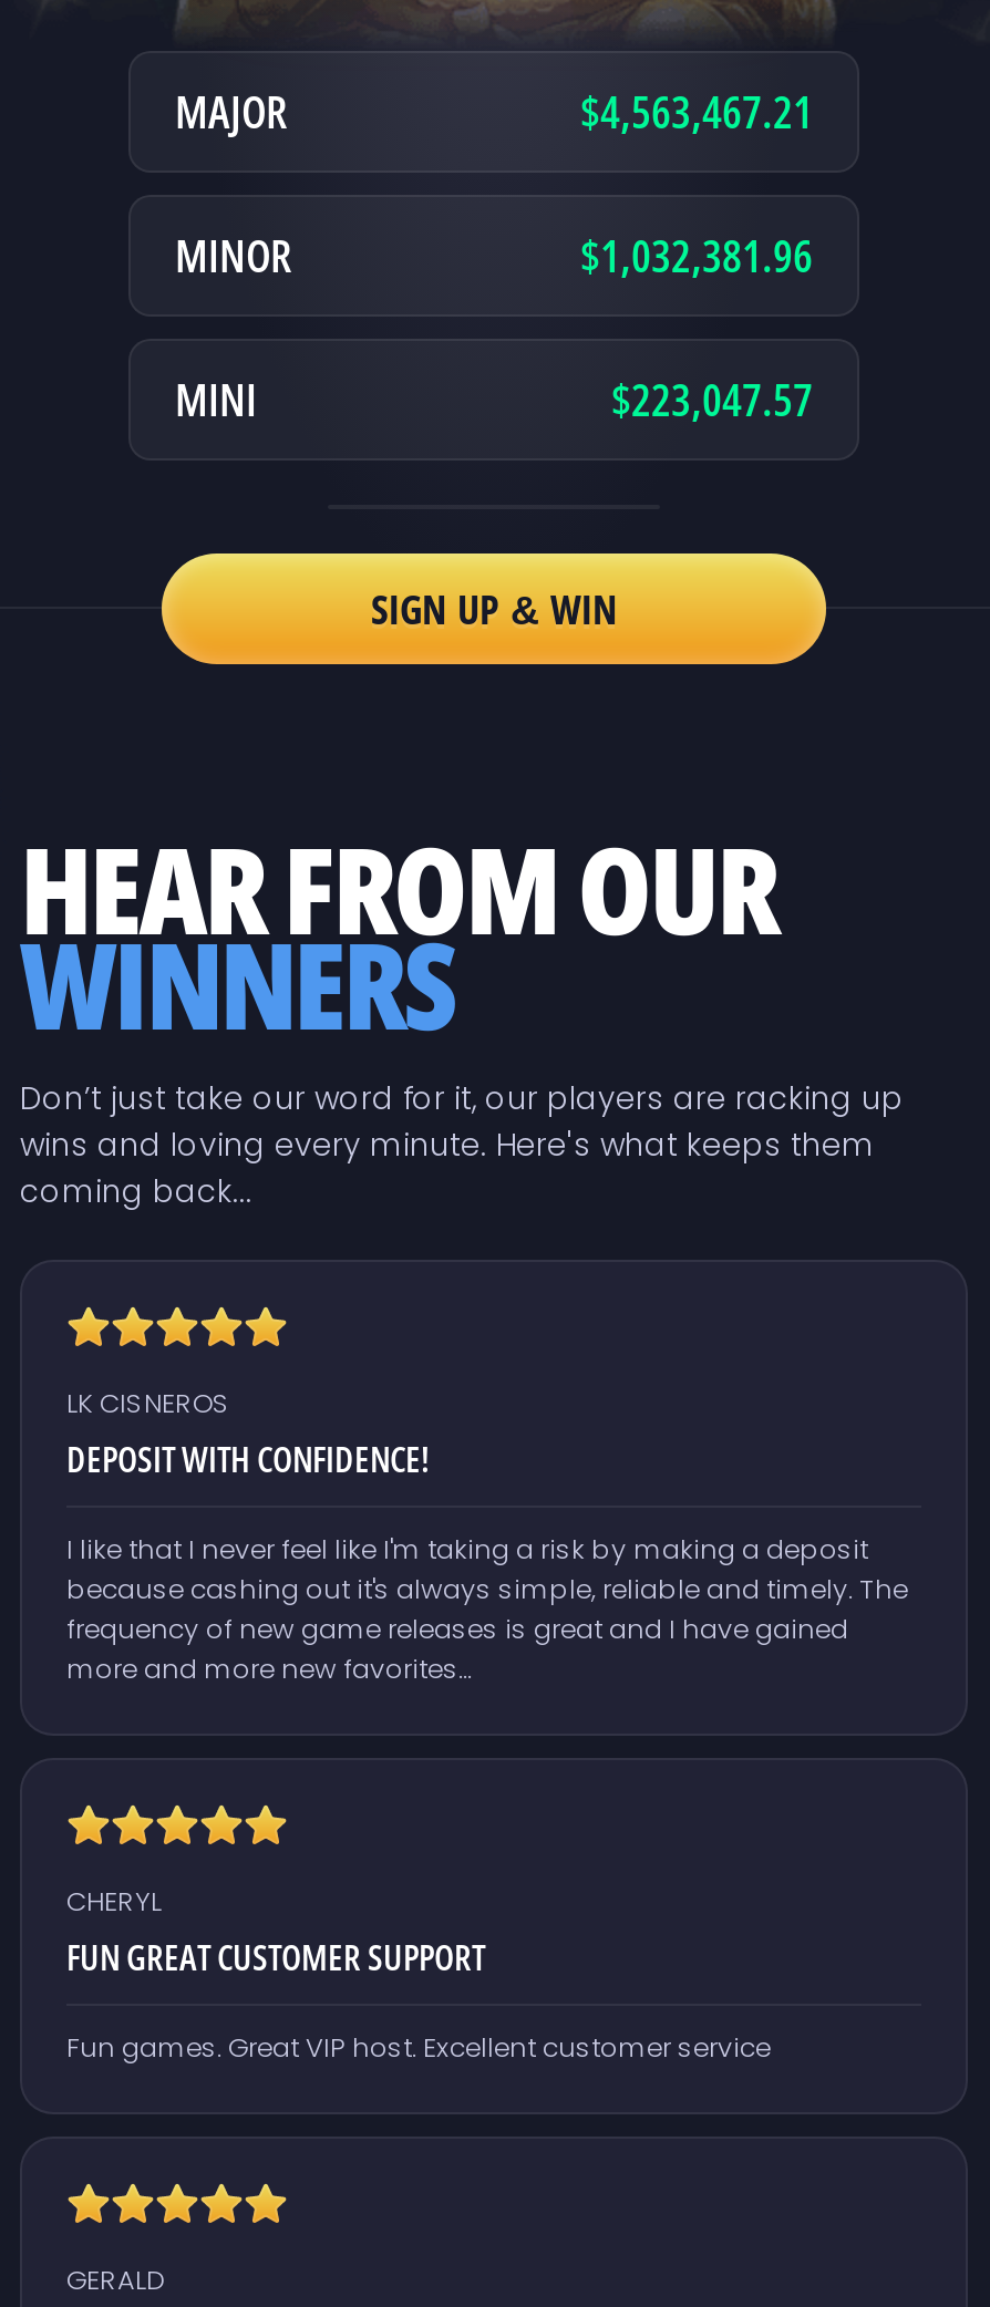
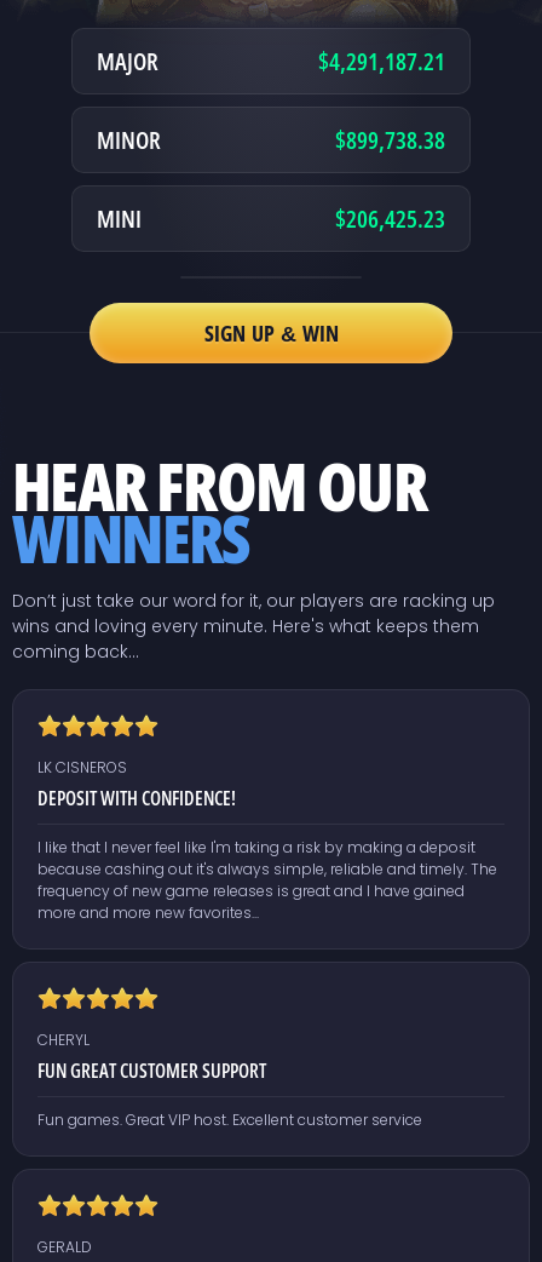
- $4,563,467.21
+ $4,291,187.21

- $1,032,381.96
+ $899,738.38

- $223,047.57
+ $206,425.23
